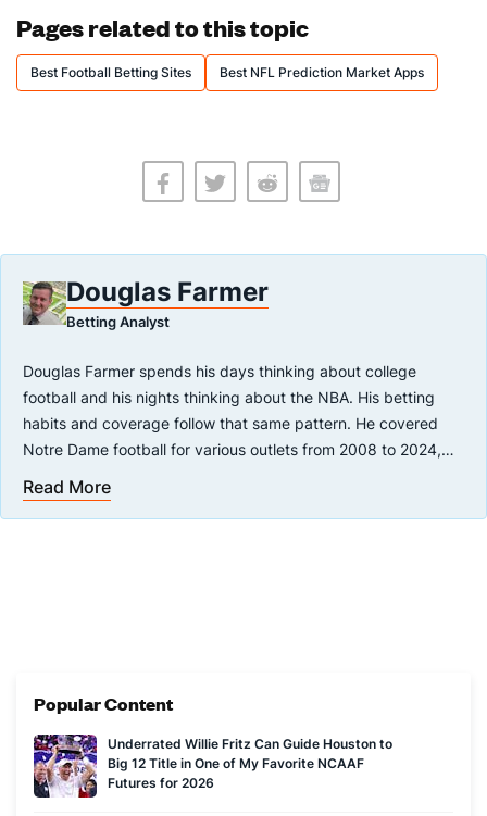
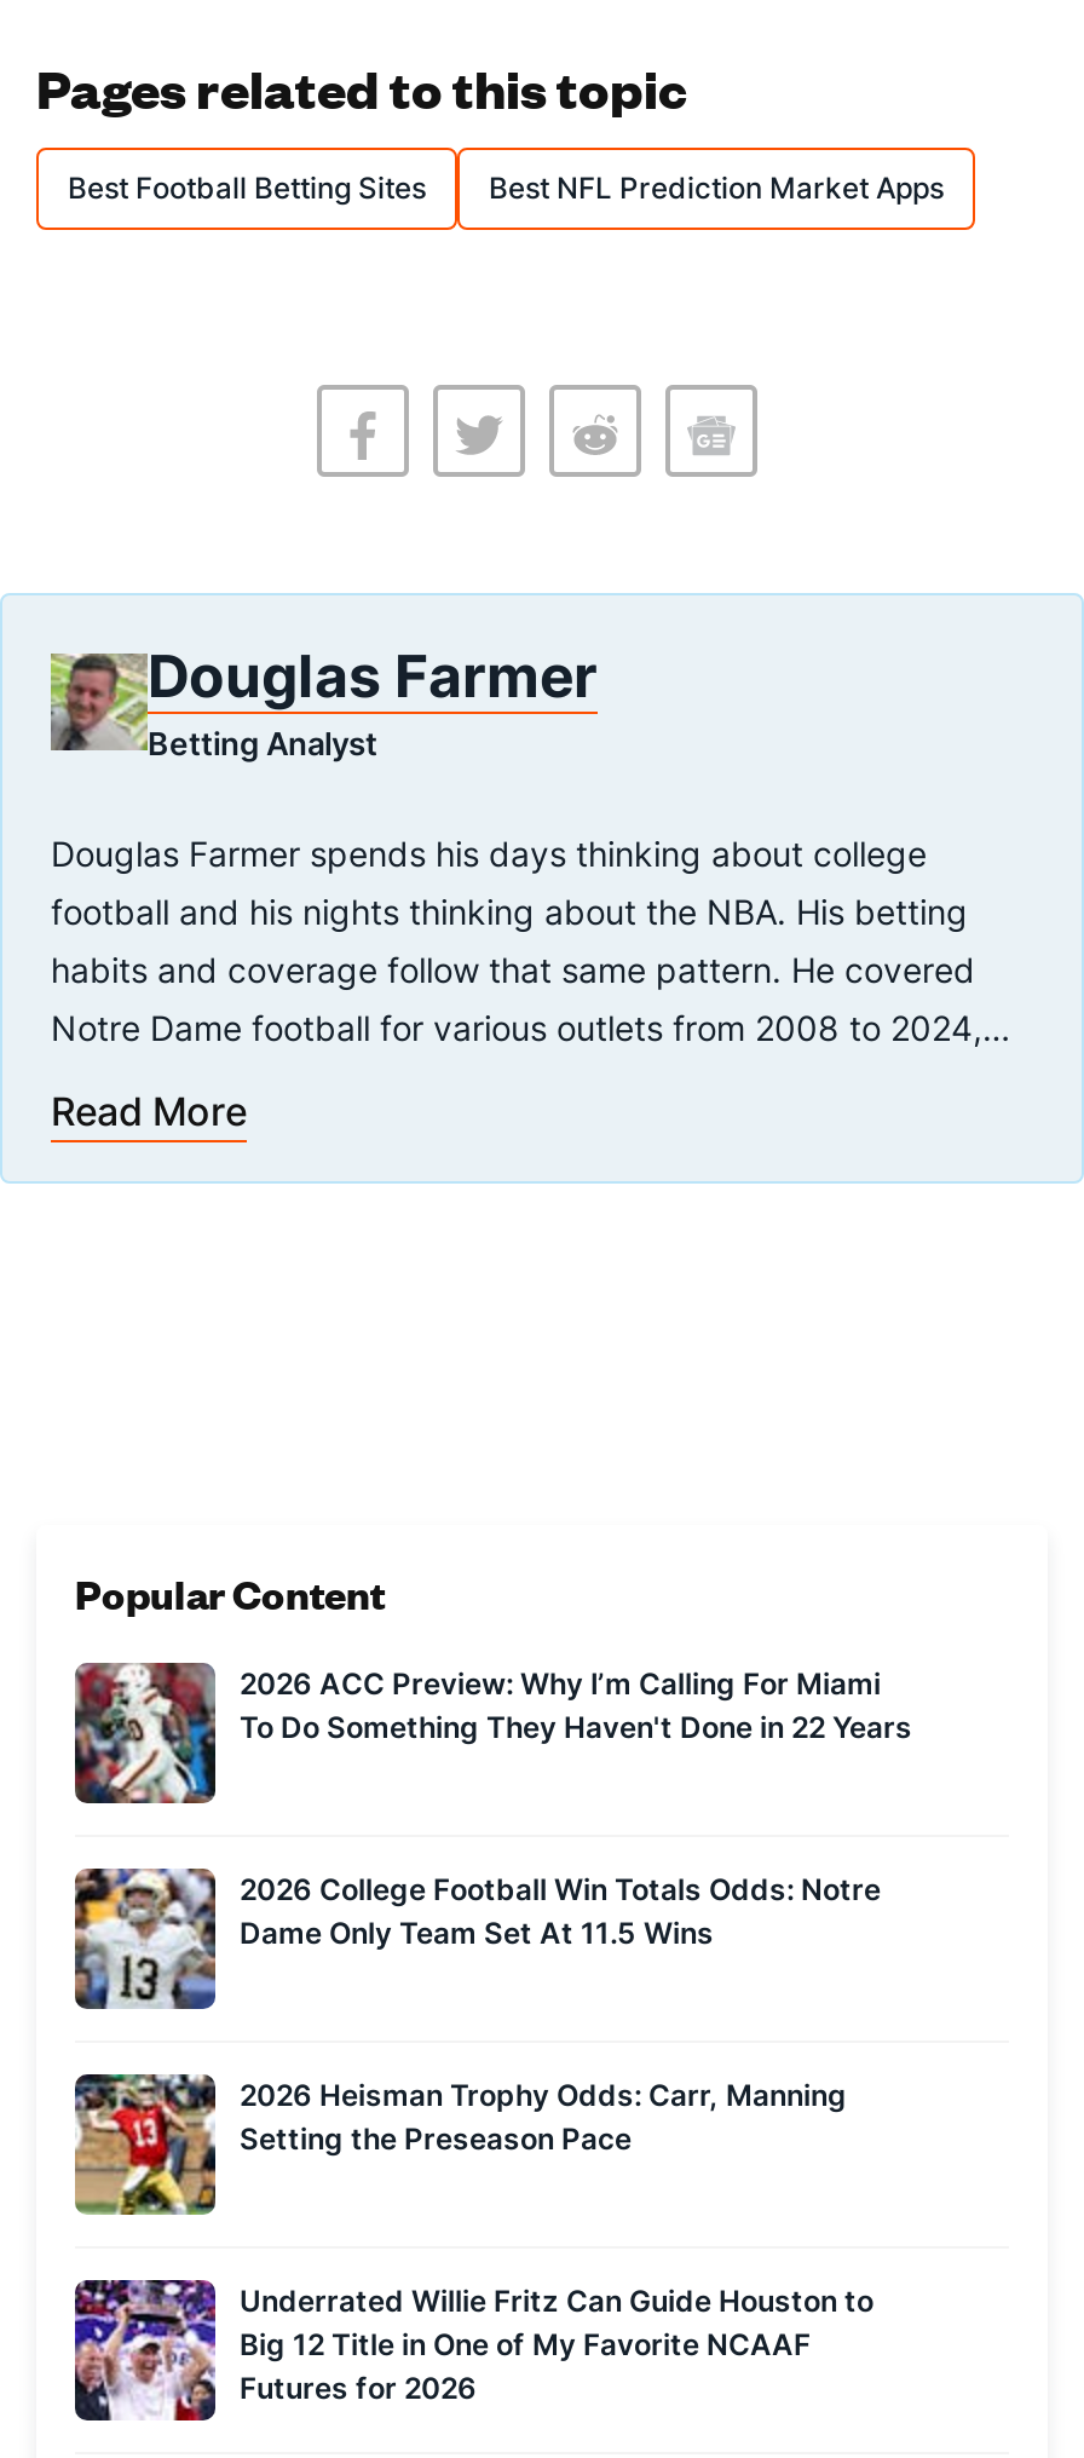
+ [image]
+ 2026 ACC Preview: Why I’m Calling For Miami
+ To Do Something They Haven't Done in 22 Years

+ [image]
+ 2026 College Football Win Totals Odds: Notre
+ Dame Only Team Set At 11.5 Wins

+ [image]
+ 2026 Heisman Trophy Odds: Carr, Manning
+ Setting the Preseason Pace
